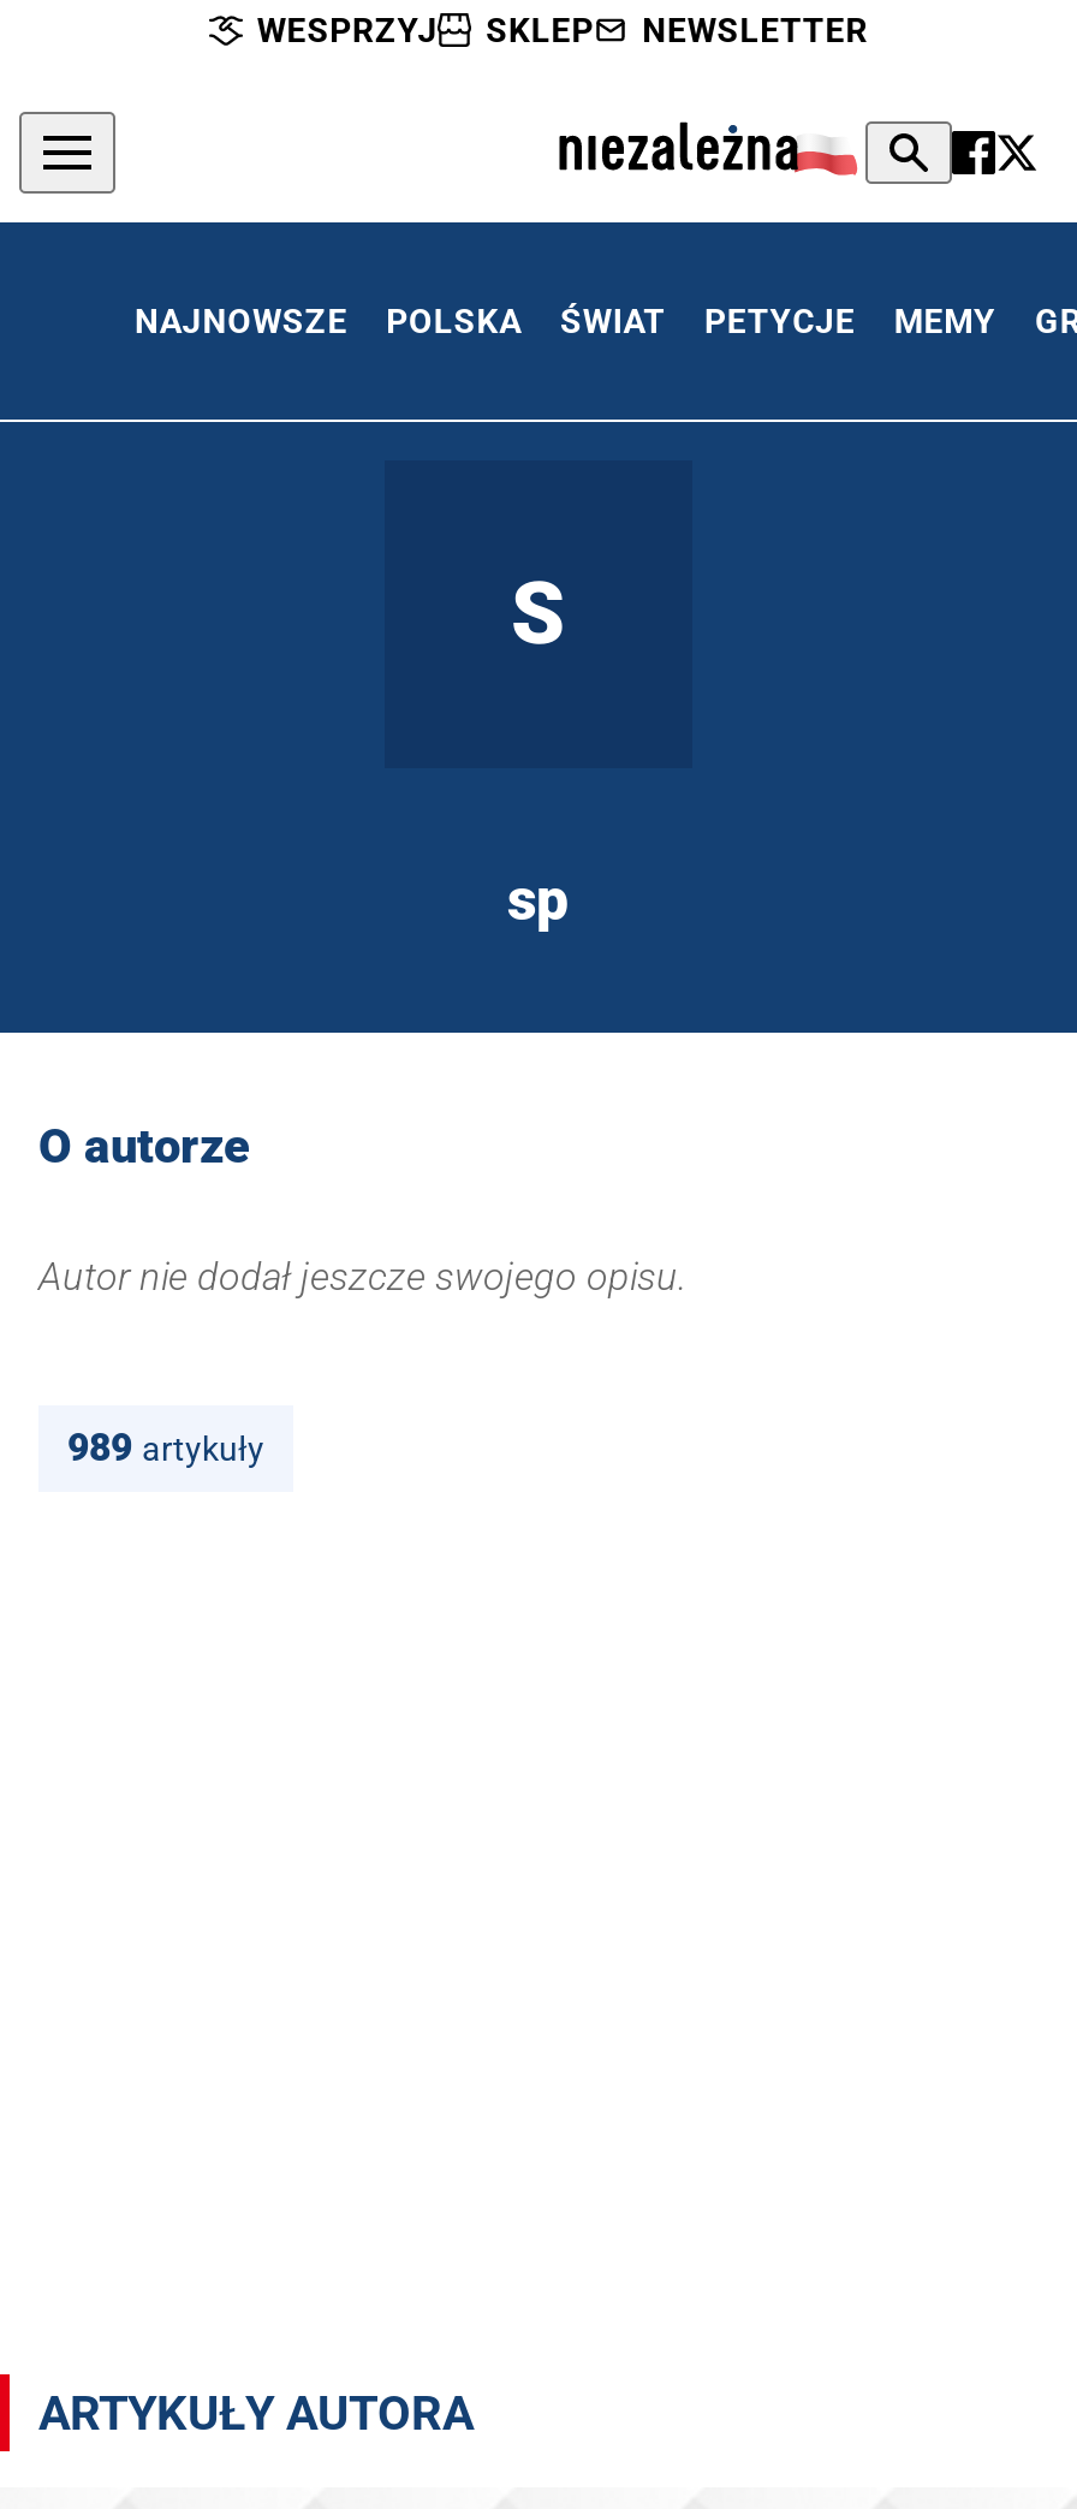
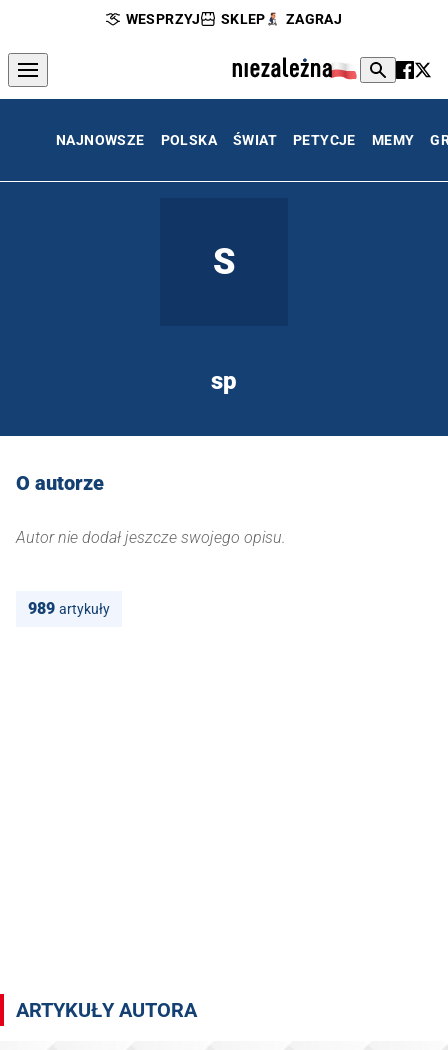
- NEWSLETTER
+ ZAGRAJ
